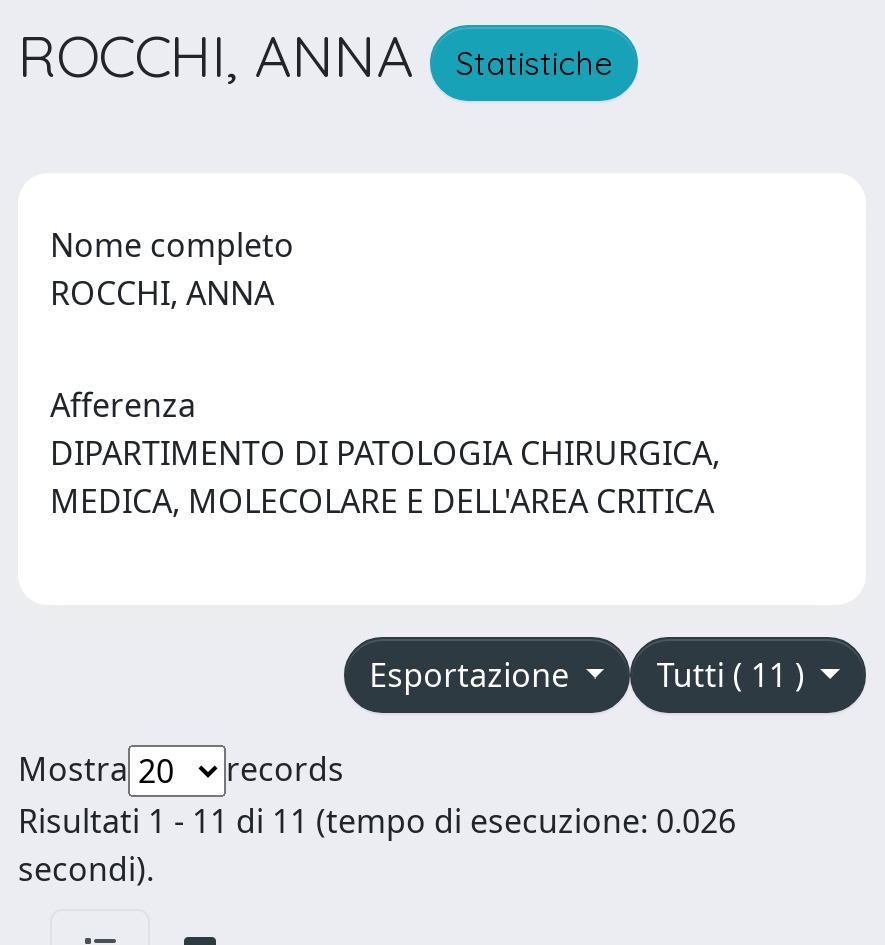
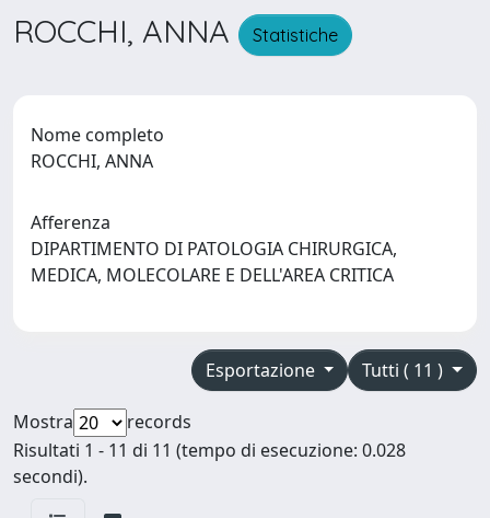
- Risultati 1 - 11 di 11 (tempo di esecuzione: 0.026
+ Risultati 1 - 11 di 11 (tempo di esecuzione: 0.028
